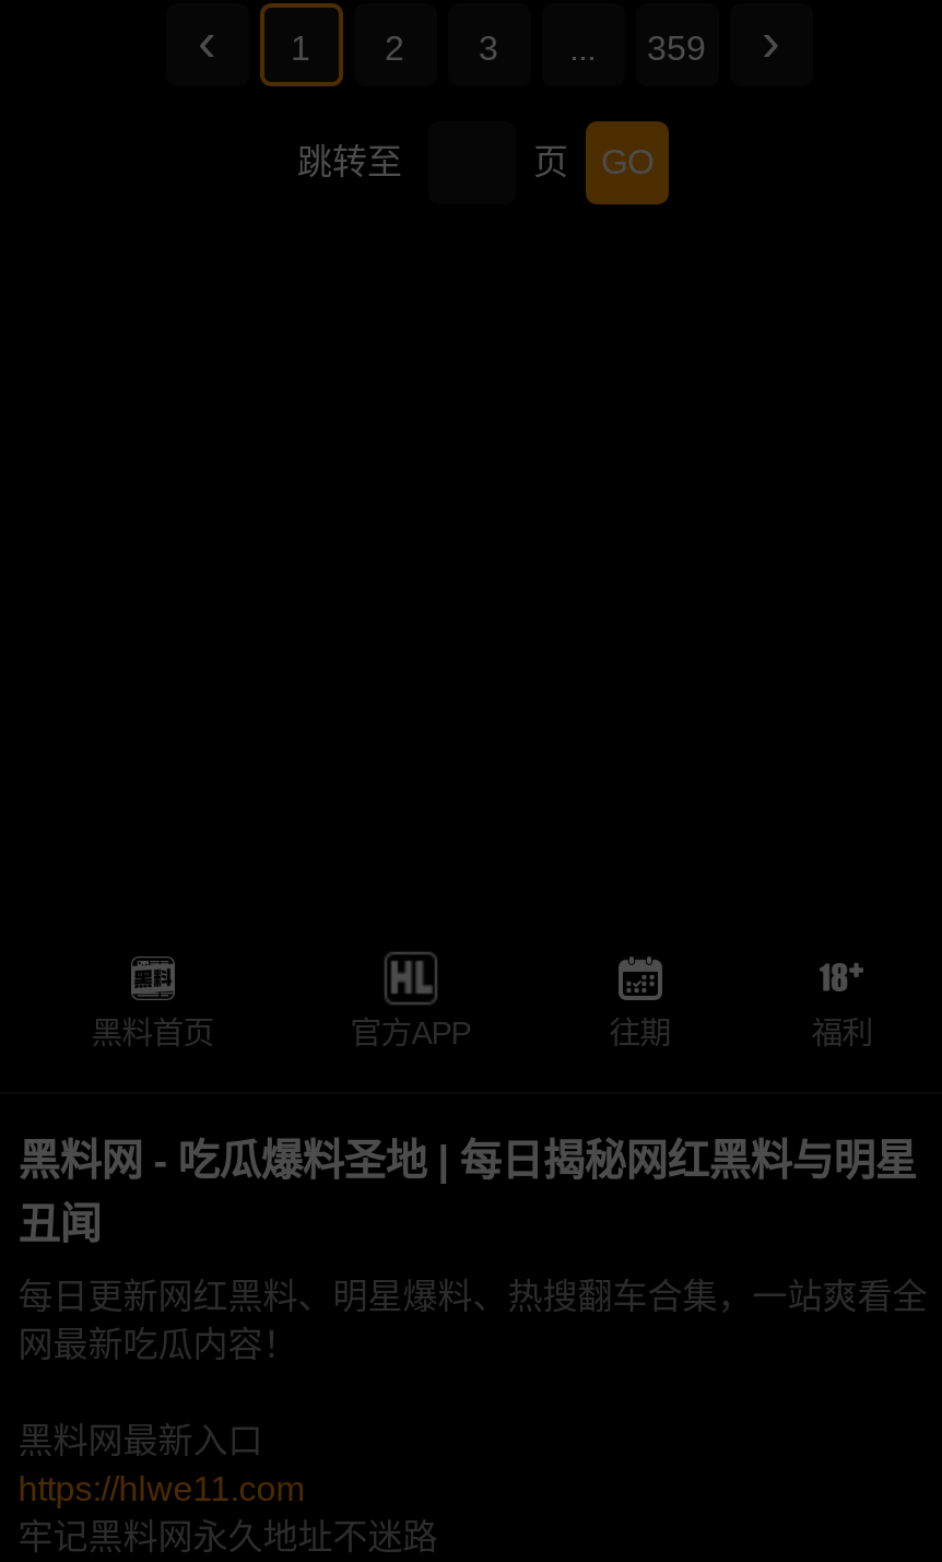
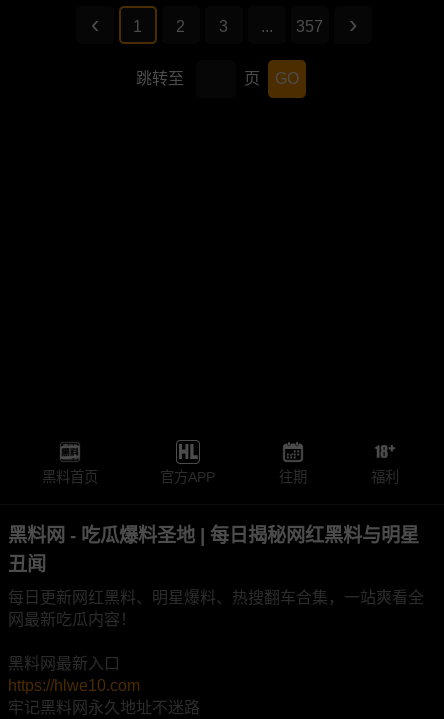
- 359
+ 357

- https://hlwe11.com
+ https://hlwe10.com
